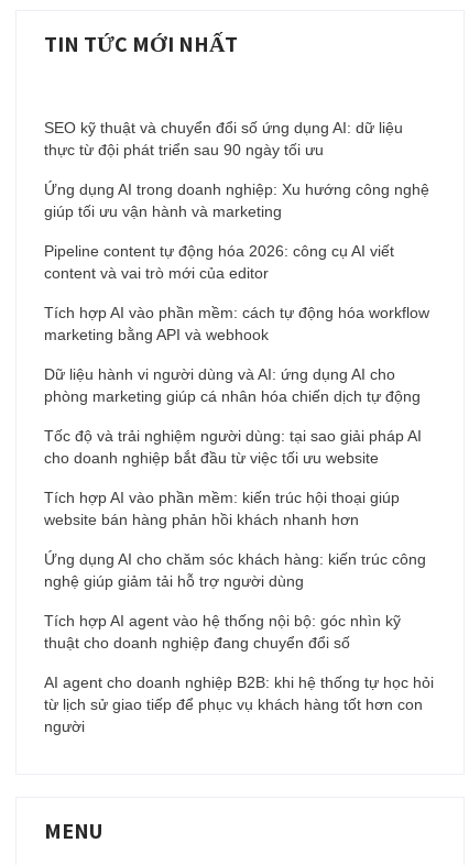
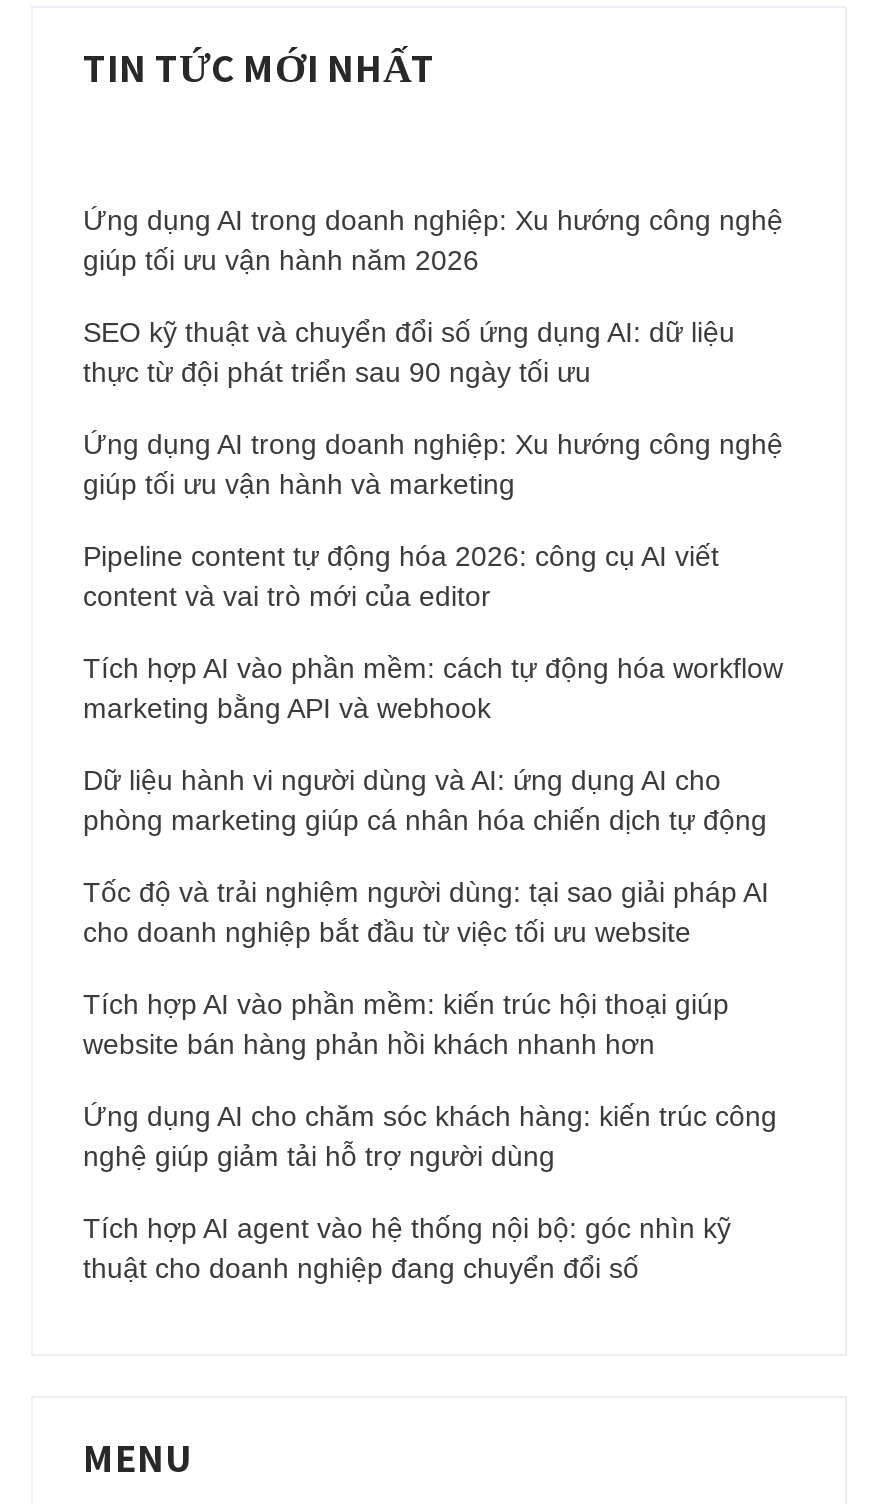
+ Ứng dụng AI trong doanh nghiệp: Xu hướng công nghệ
+ giúp tối ưu vận hành năm 2026

moved down: SEO kỹ thuật và chuyển đổi số ứng dụng AI: dữ liệu | thực từ đội phát triển sau 90 ngày tối ưu | Ứng dụng AI trong doanh nghiệp: Xu hướng công nghệ | ... | Tích hợp AI agent vào hệ thống nội bộ: góc nhìn kỹ | thuật cho doanh nghiệp đang chuyển đổi số

- AI agent cho doanh nghiệp B2B: khi hệ thống tự học hỏi
- từ lịch sử giao tiếp để phục vụ khách hàng tốt hơn con
- người
